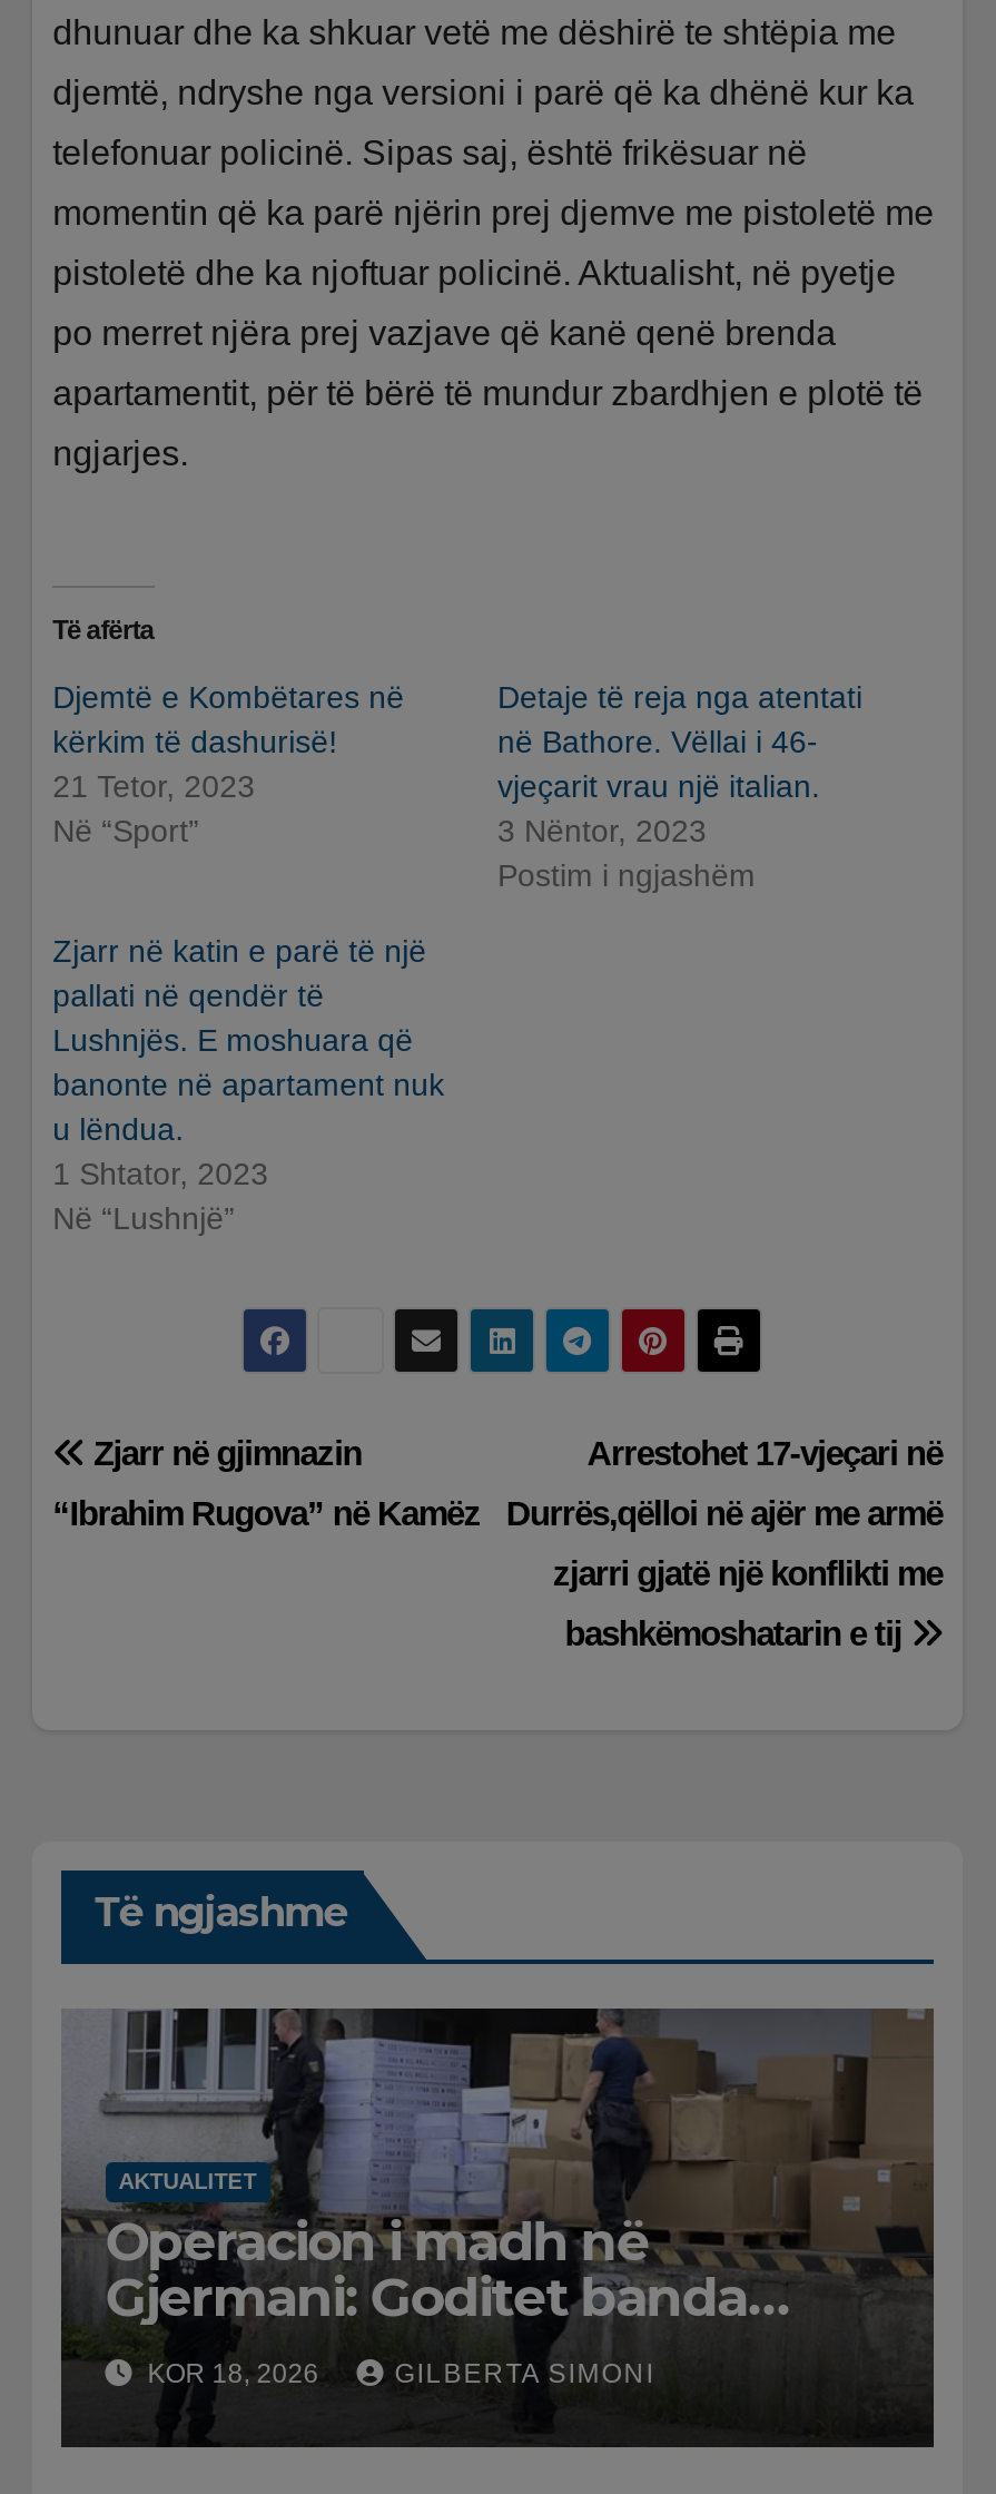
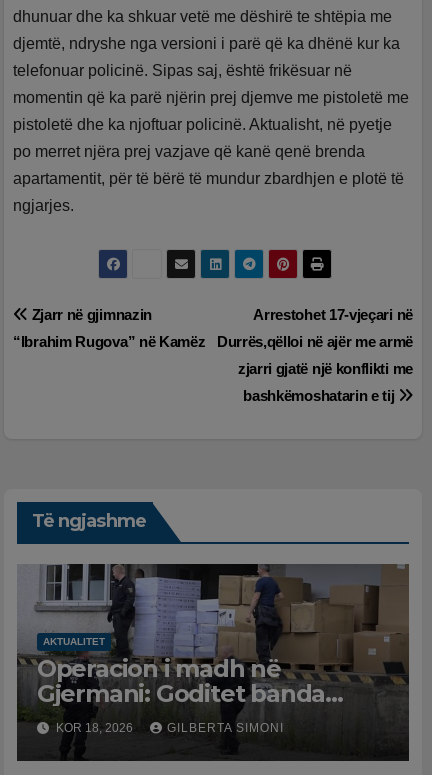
- Të afërta
- Djemtë e Kombëtares në
- kërkim të dashurisë!
- 21 Tetor, 2023
- Në “Sport”

- Detaje të reja nga atentati
- në Bathore. Vëllai i 46-
- vjeçarit vrau një italian.
- 3 Nëntor, 2023
- Postim i ngjashëm
- Zjarr në katin e parë të një
- pallati në qendër të
- Lushnjës. E moshuara që
- banonte në apartament nuk
- u lëndua.
- 1 Shtator, 2023
- Në “Lushnjë”
